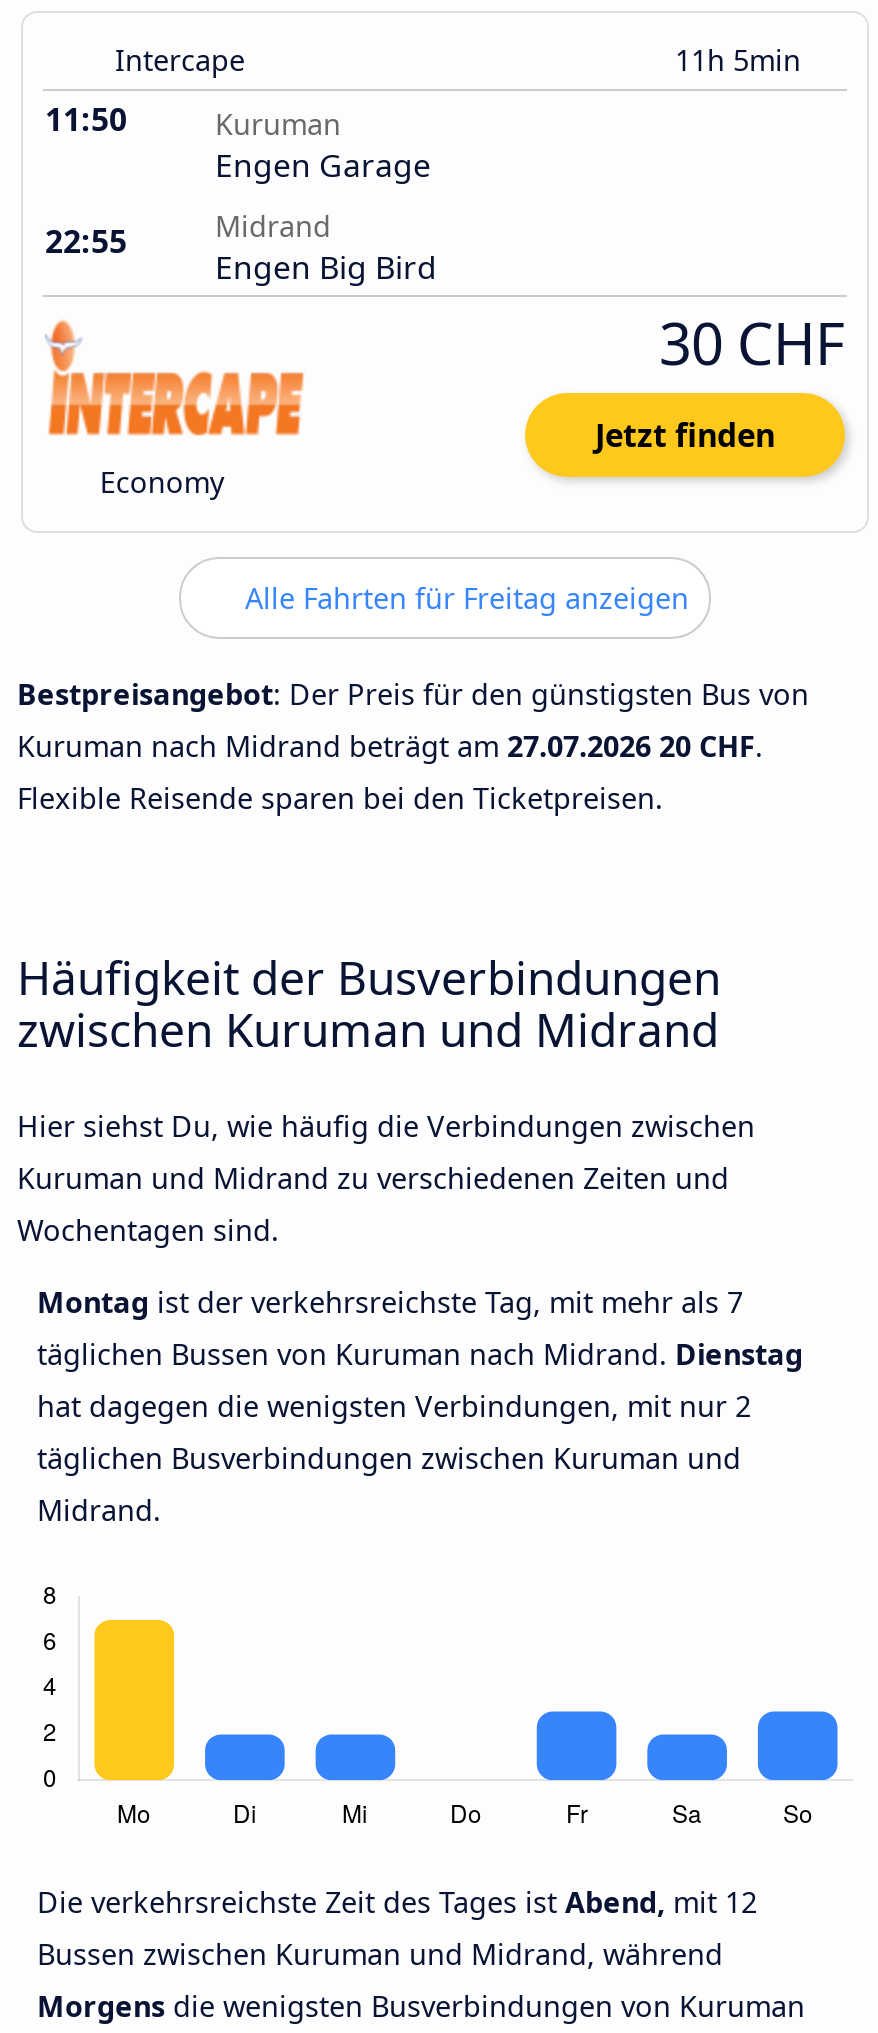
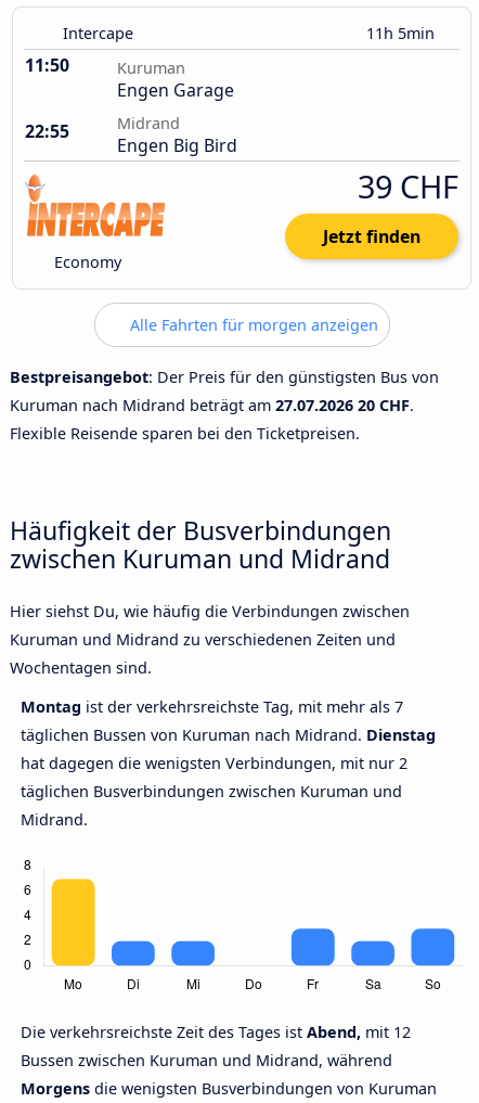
- 30 CHF
+ 39 CHF

- Alle Fahrten für Freitag anzeigen
+ Alle Fahrten für morgen anzeigen
